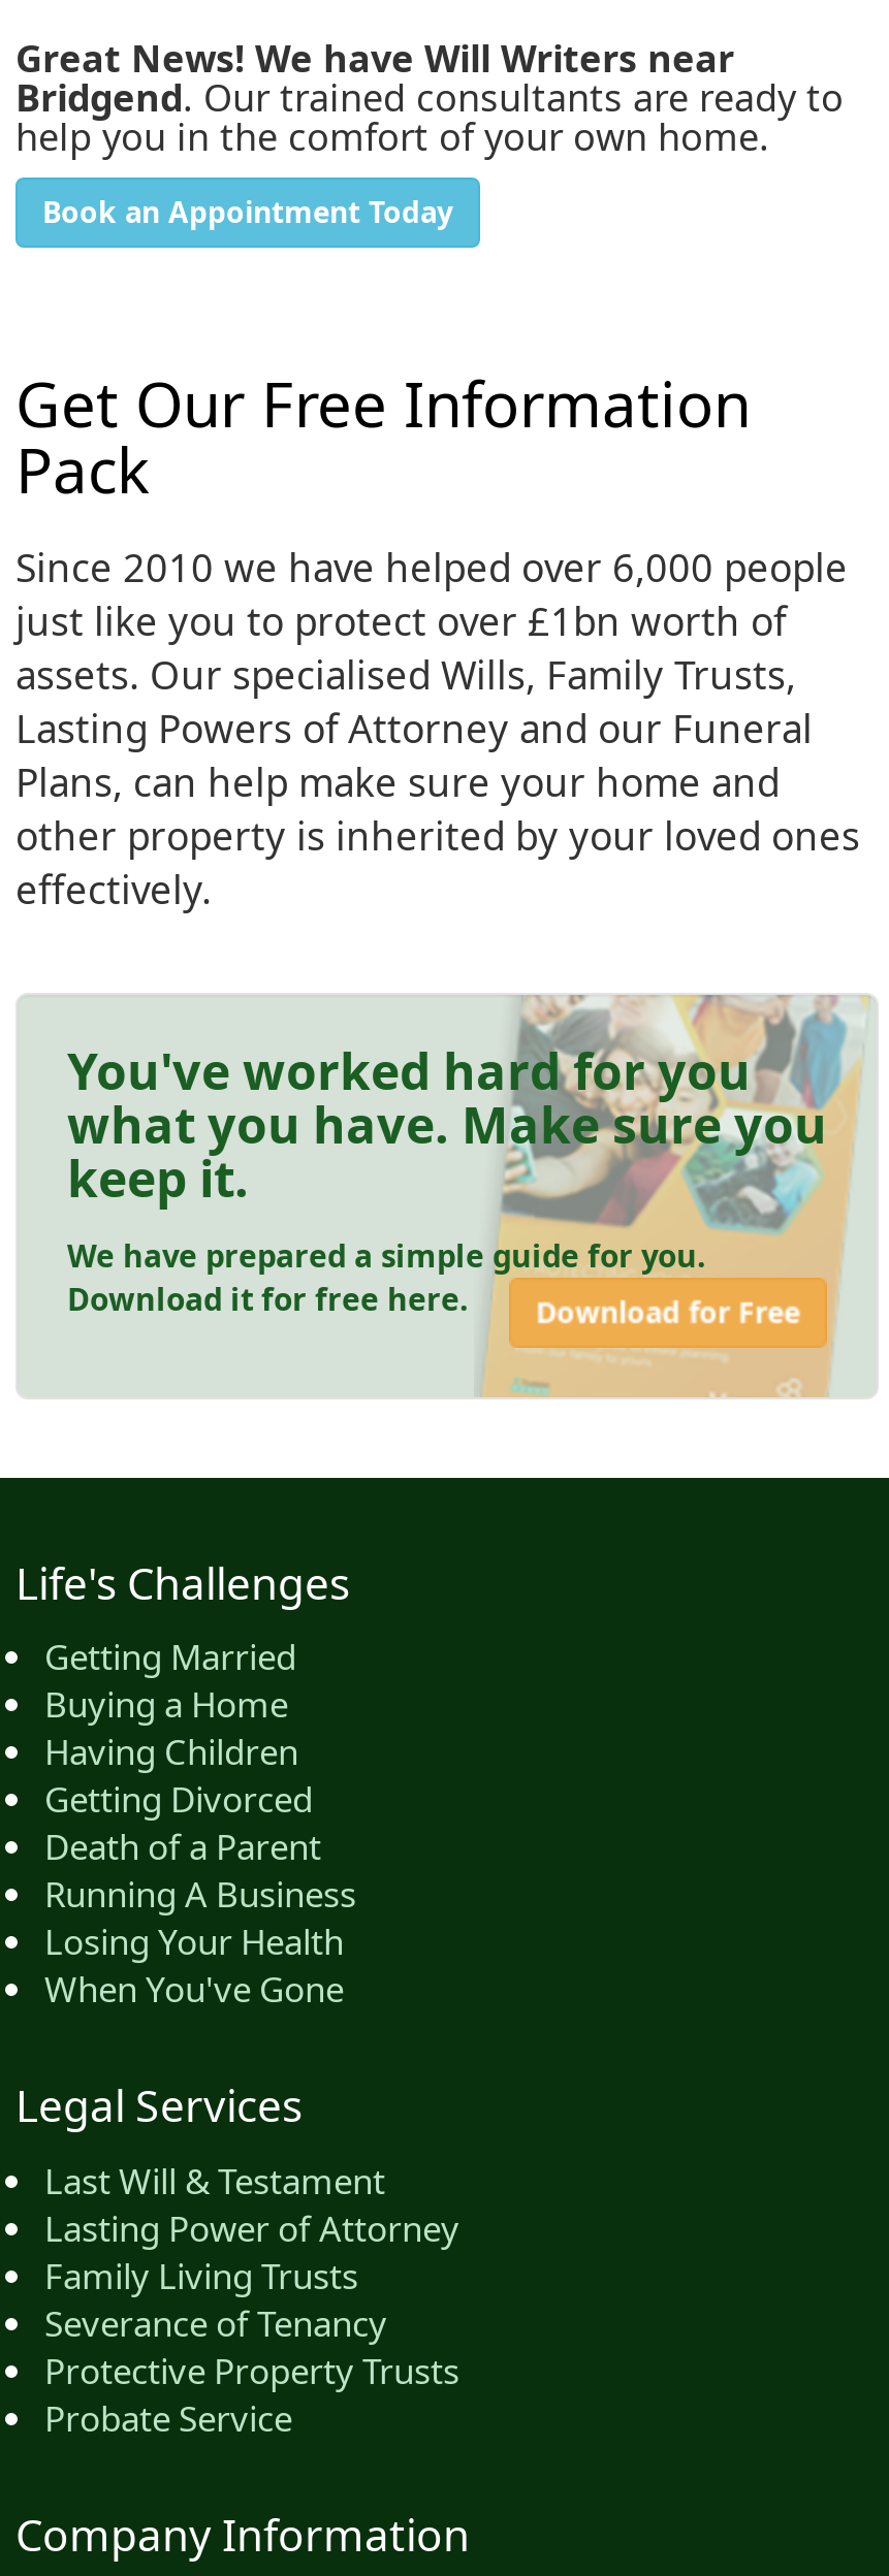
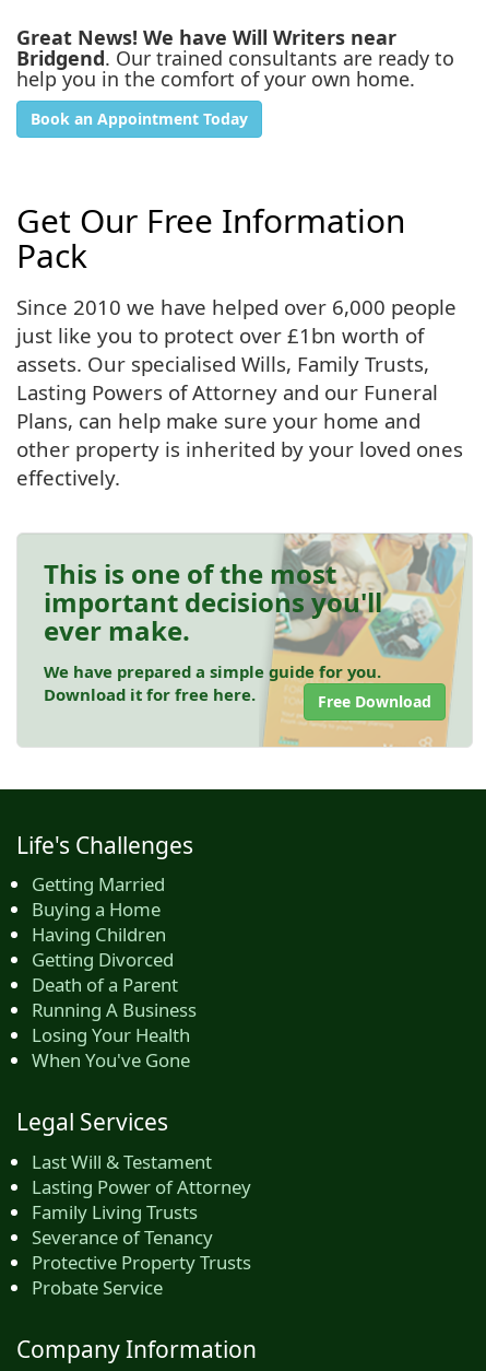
- You've worked hard for you
- what you have. Make sure you
- keep it.
+ This is one of the most
+ important decisions you'll
+ ever make.

- Download for Free
+ Free Download
